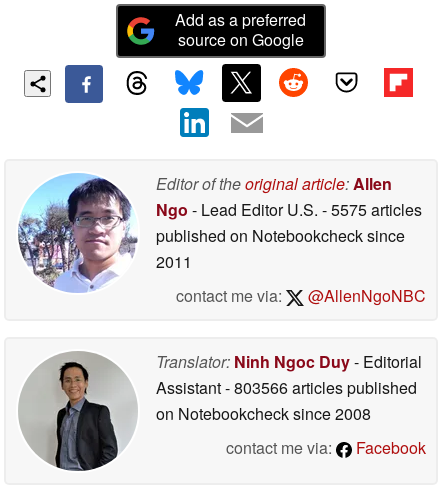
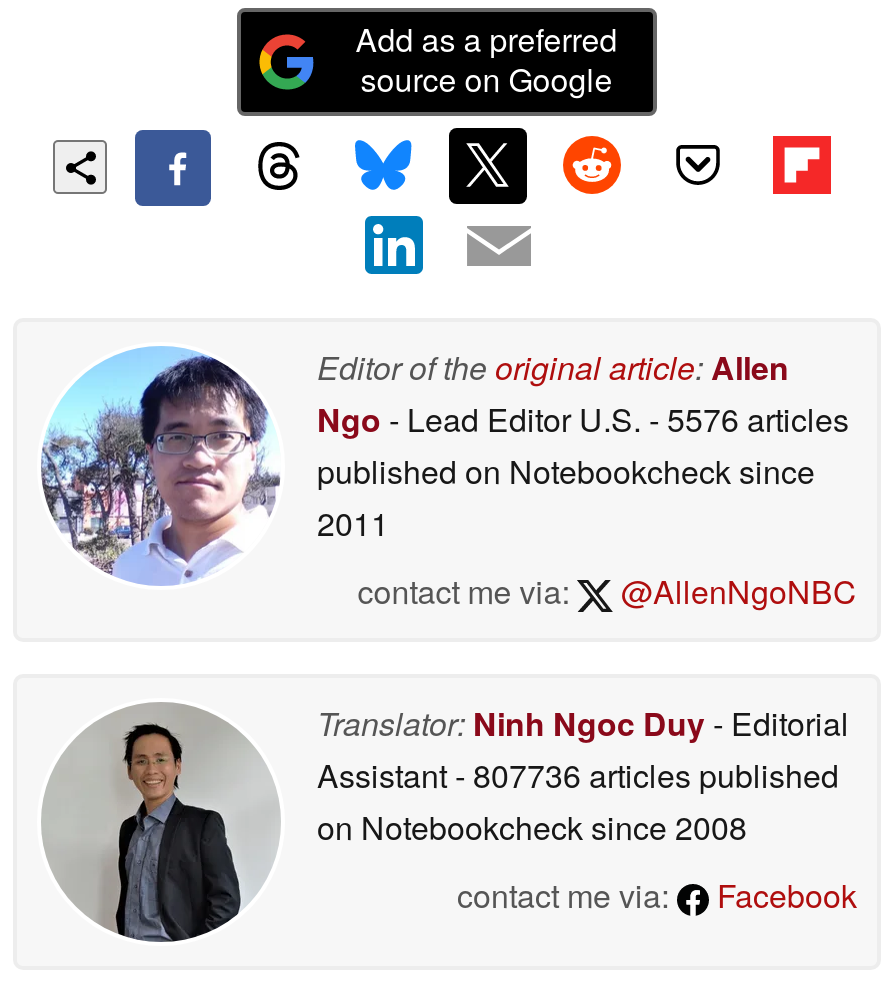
- Ngo - Lead Editor U.S. - 5575 articles
+ Ngo - Lead Editor U.S. - 5576 articles

- Assistant - 803566 articles published
+ Assistant - 807736 articles published
